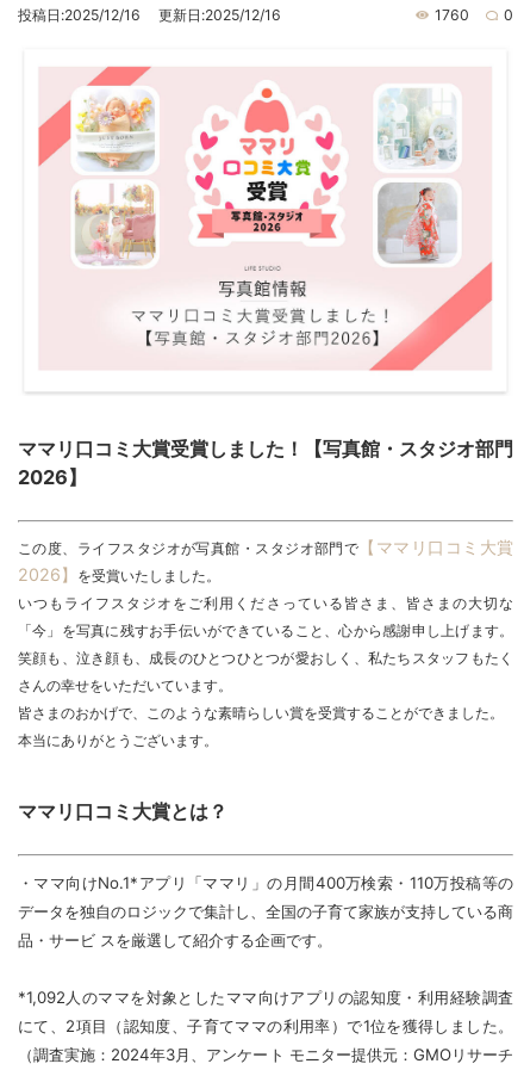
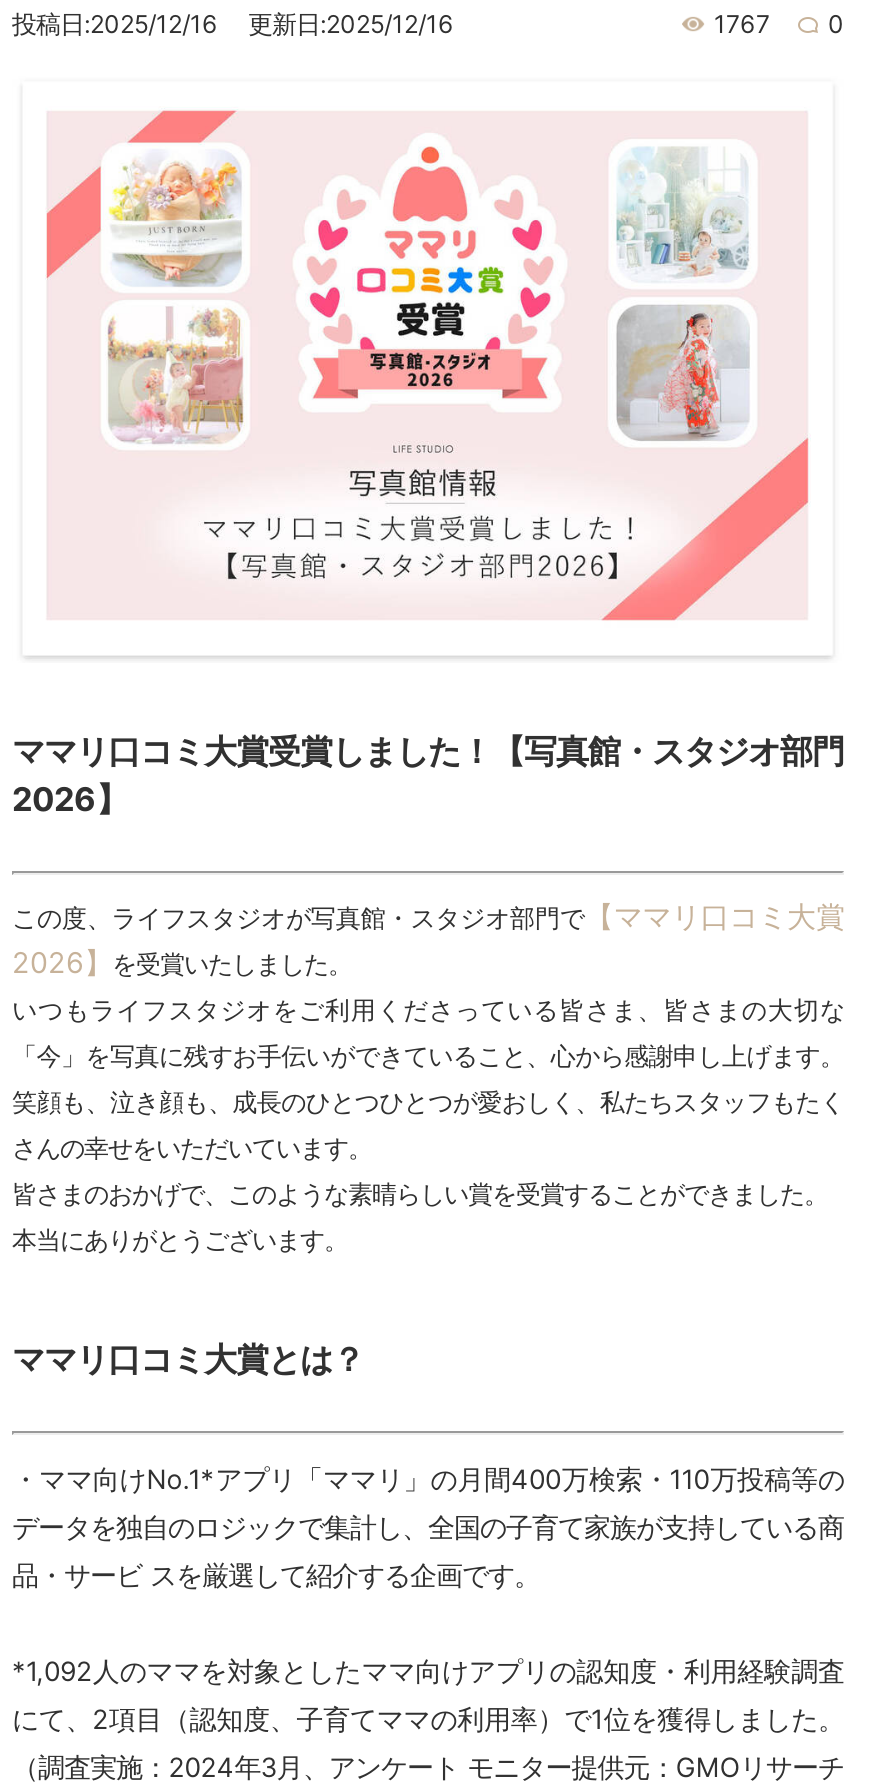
- 1760 0
+ 1767 0
